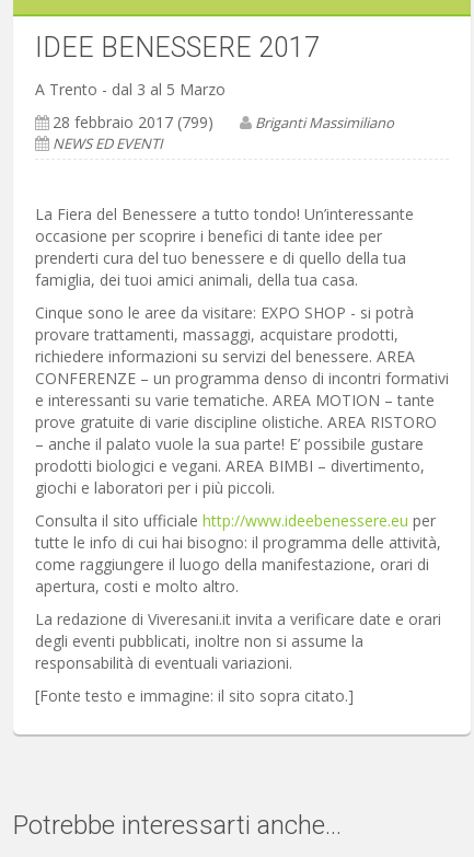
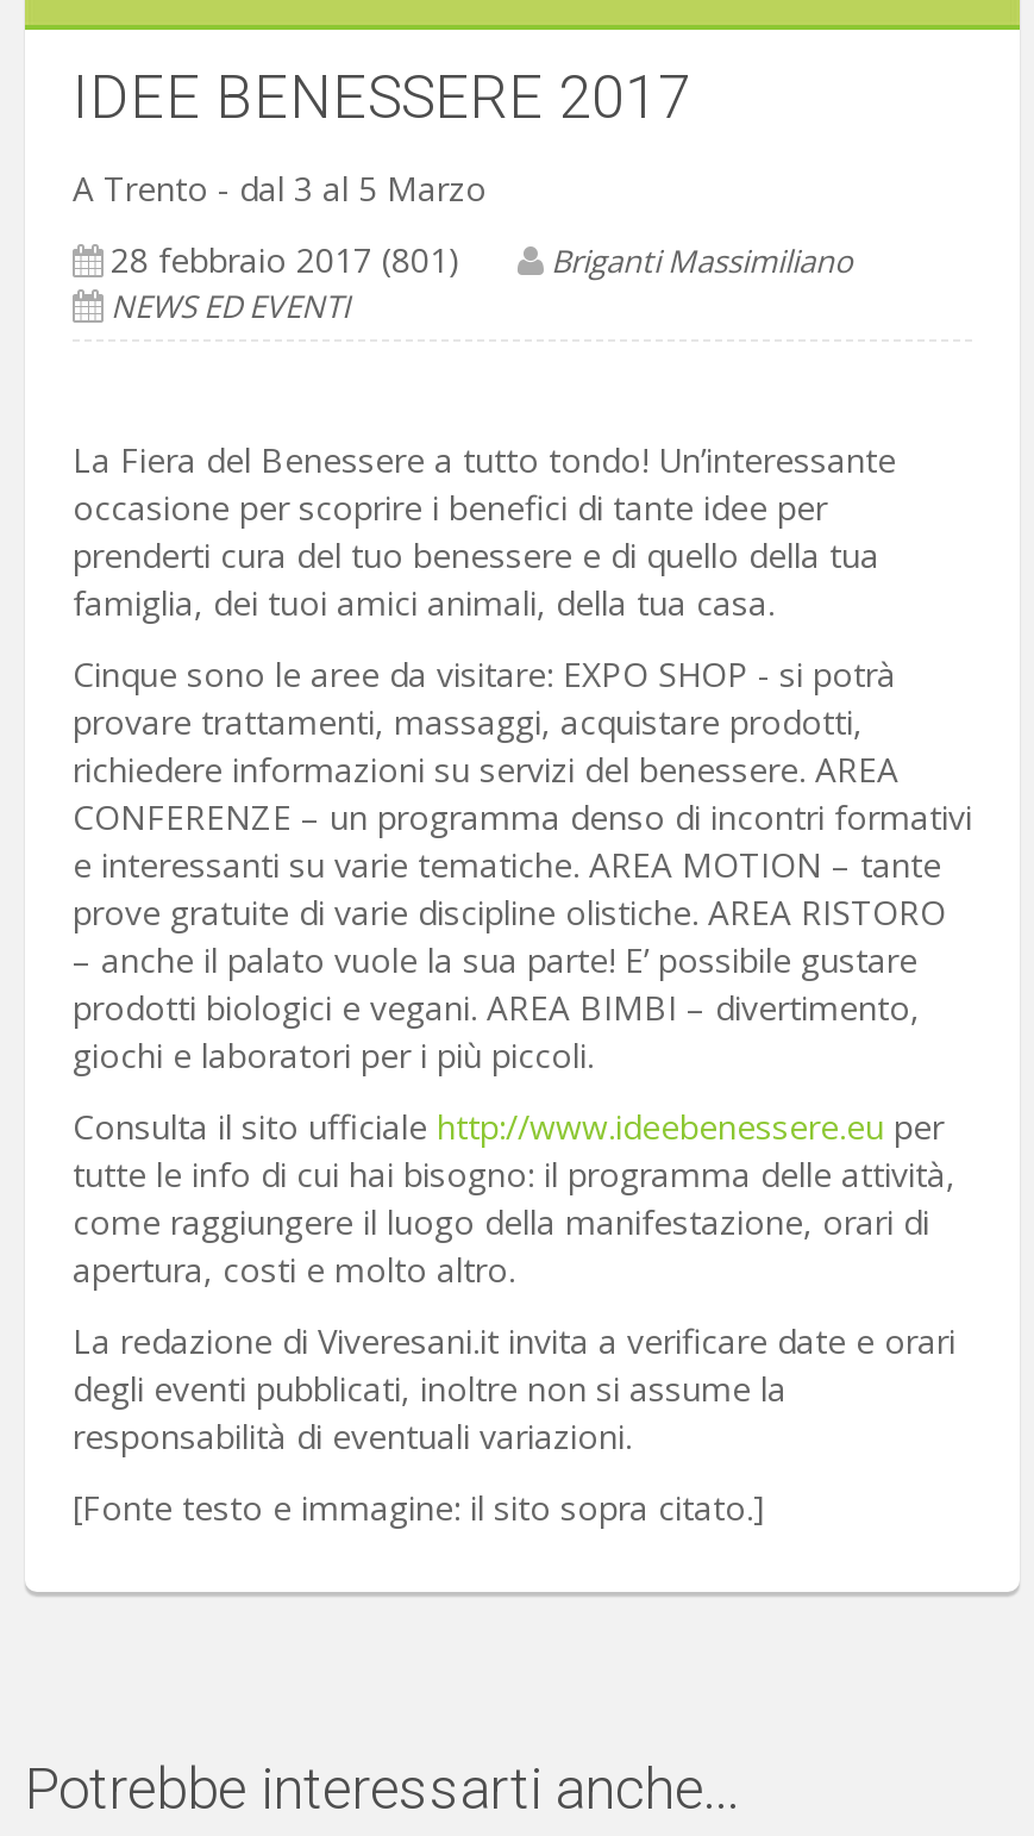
- 28 febbraio 2017 (799)
+ 28 febbraio 2017 (801)
